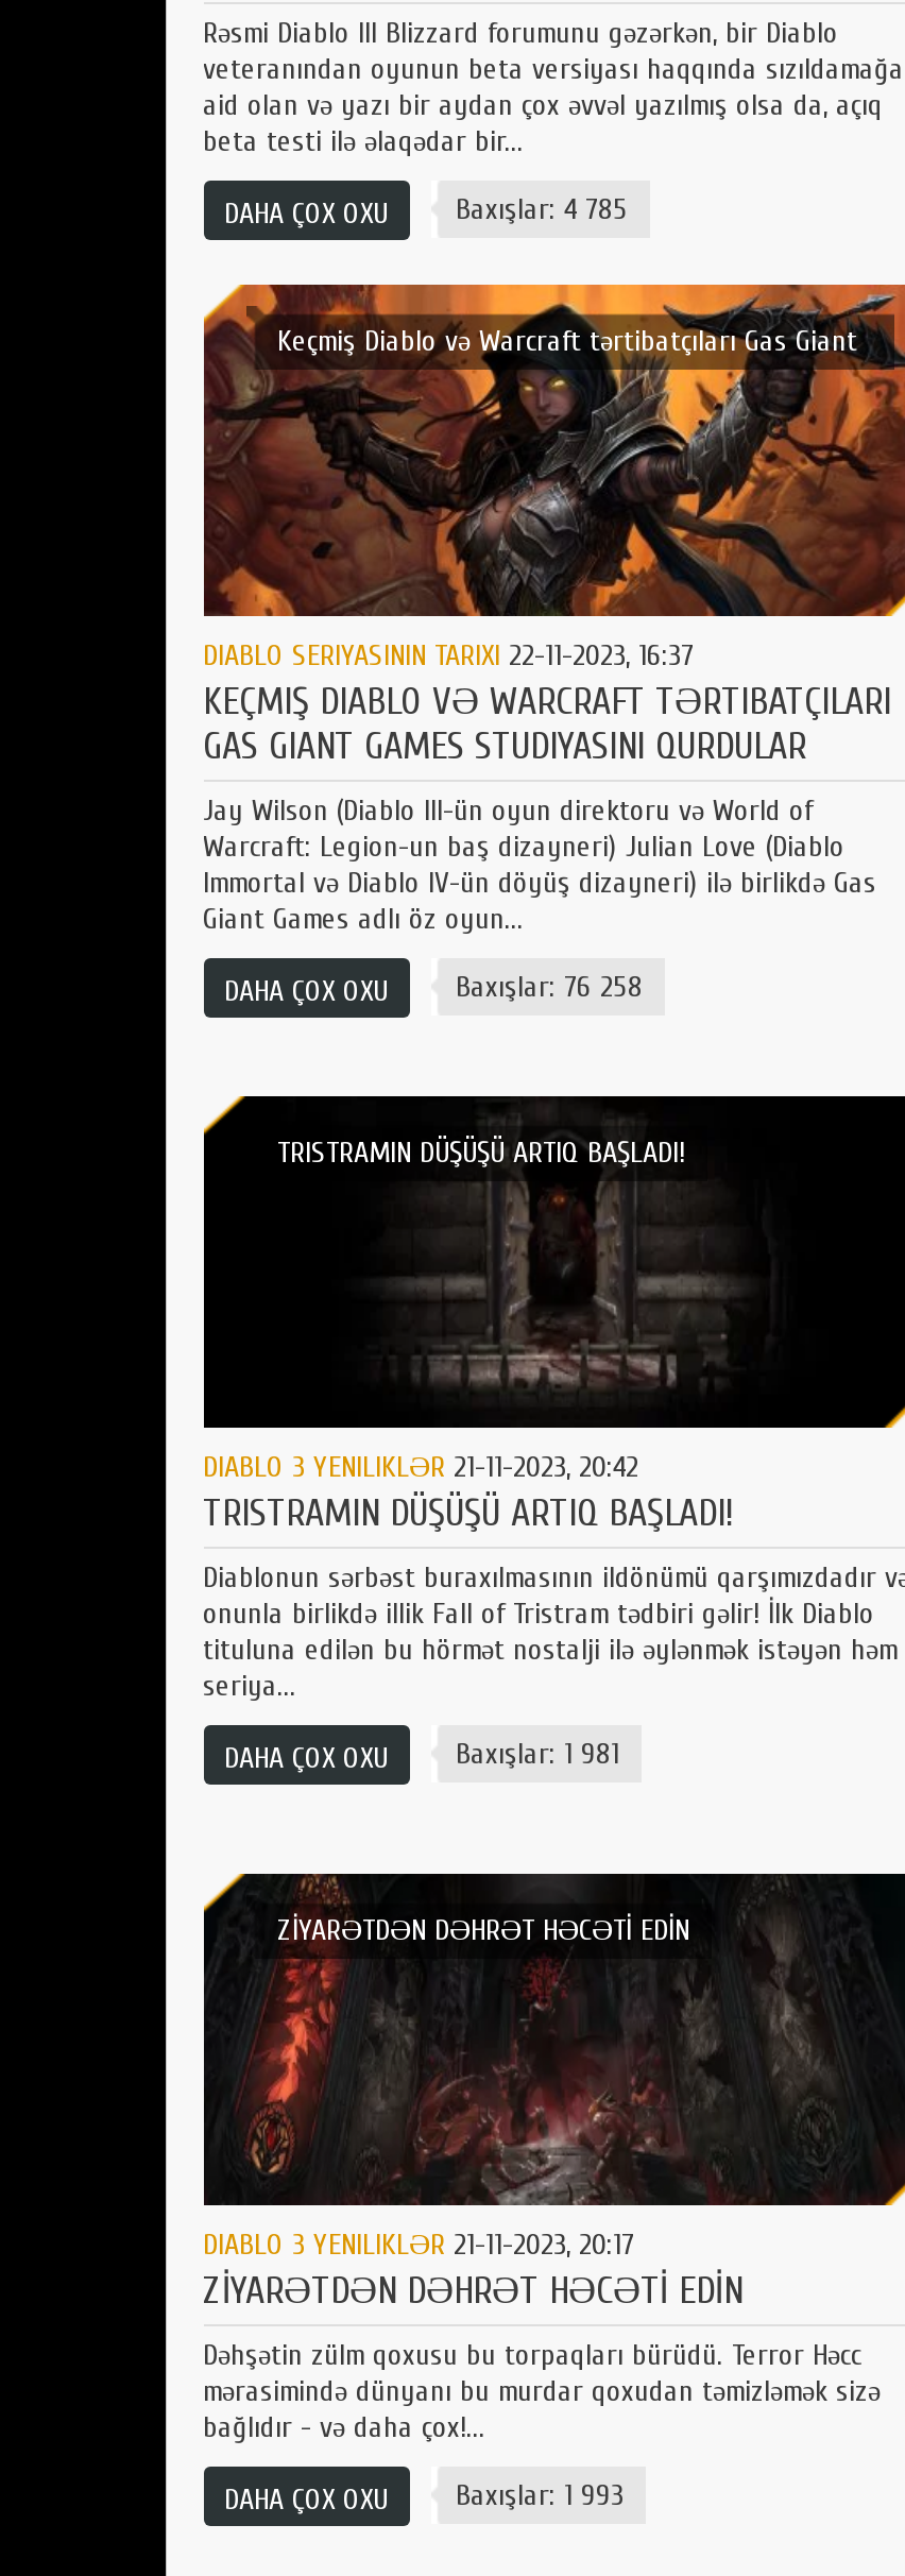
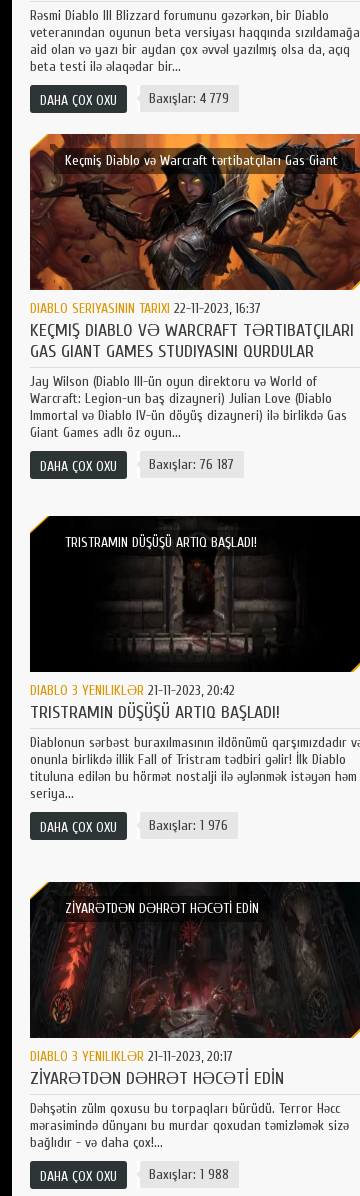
- DAHA ÇOX OXU Baxışlar: 4 785
+ DAHA ÇOX OXU Baxışlar: 4 779

- DAHA ÇOX OXU Baxışlar: 76 258
+ DAHA ÇOX OXU Baxışlar: 76 187

- DAHA ÇOX OXU Baxışlar: 1 981
+ DAHA ÇOX OXU Baxışlar: 1 976

- DAHA ÇOX OXU Baxışlar: 1 993
+ DAHA ÇOX OXU Baxışlar: 1 988
